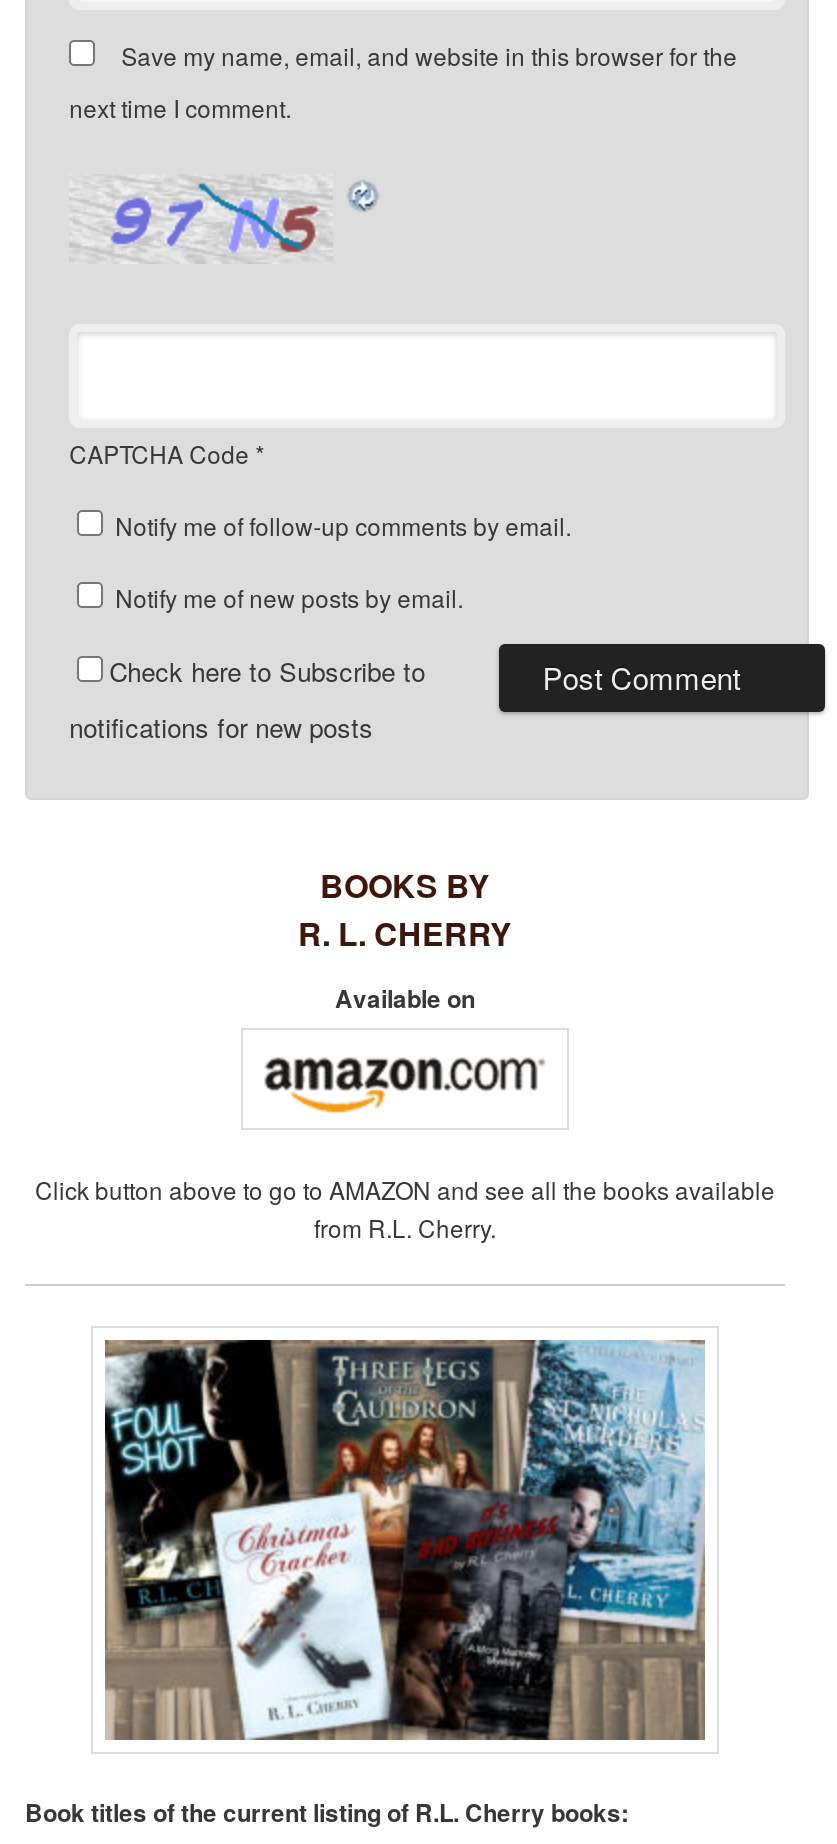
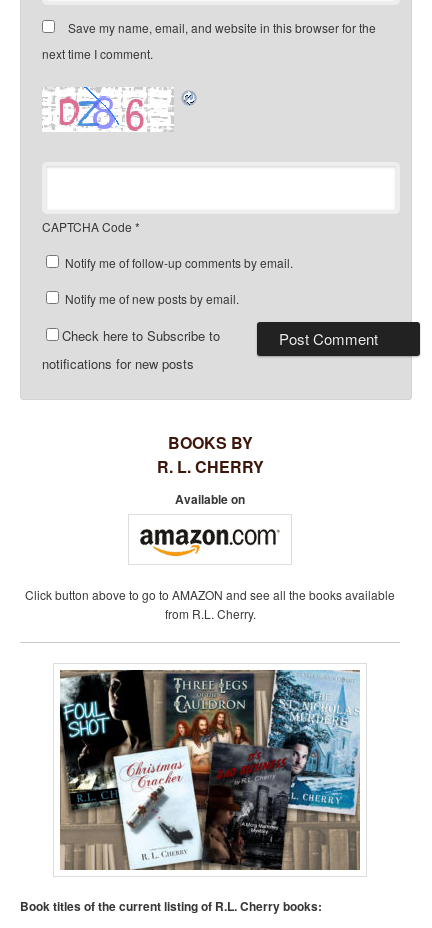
- [image]
+ [image]
